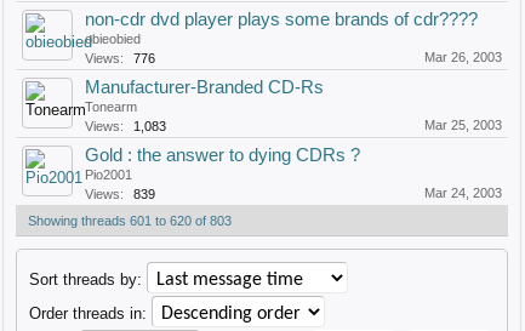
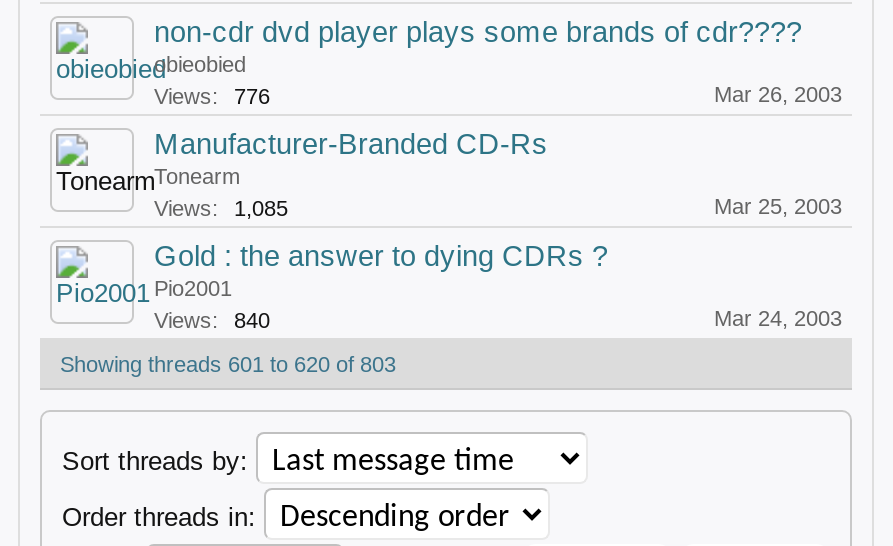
- Views: 1,083
+ Views: 1,085

- Views: 839
+ Views: 840
